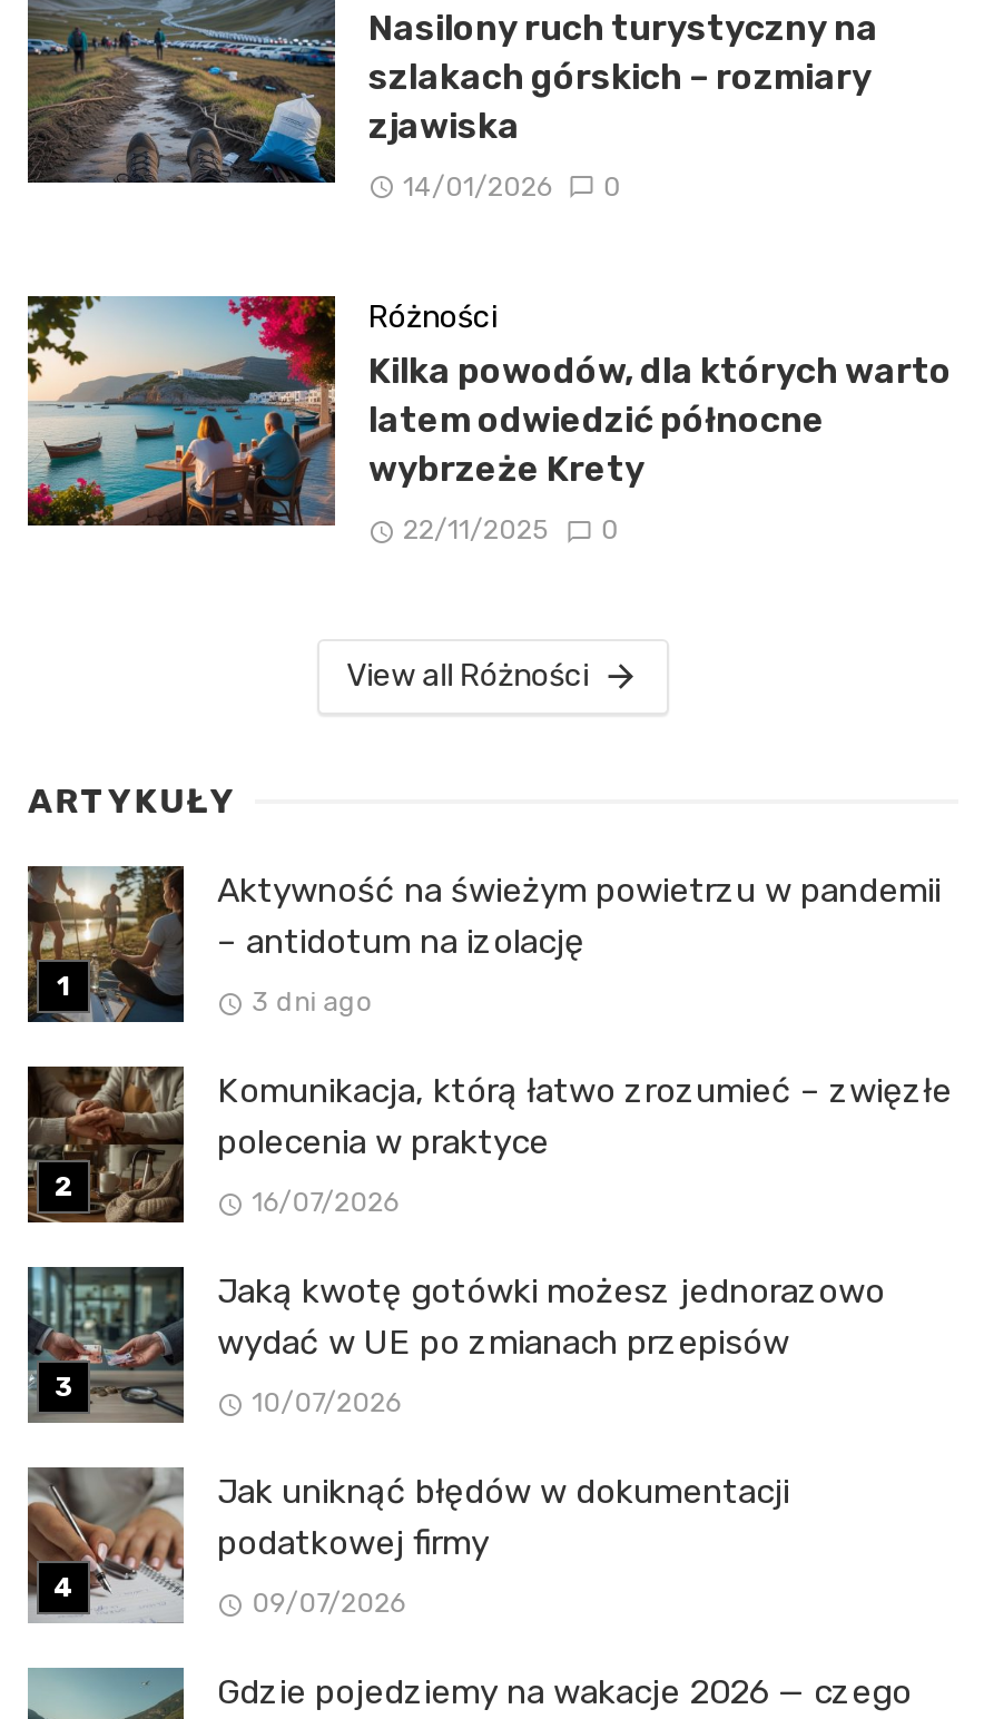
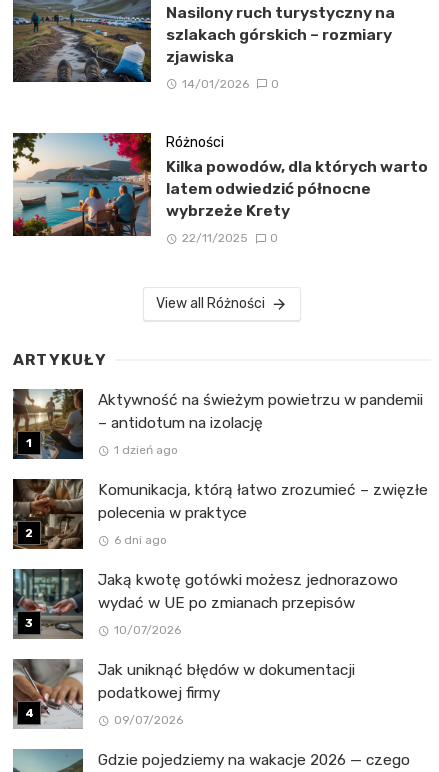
- 3 dni ago
+ 1 dzień ago

- 16/07/2026
+ 6 dni ago
